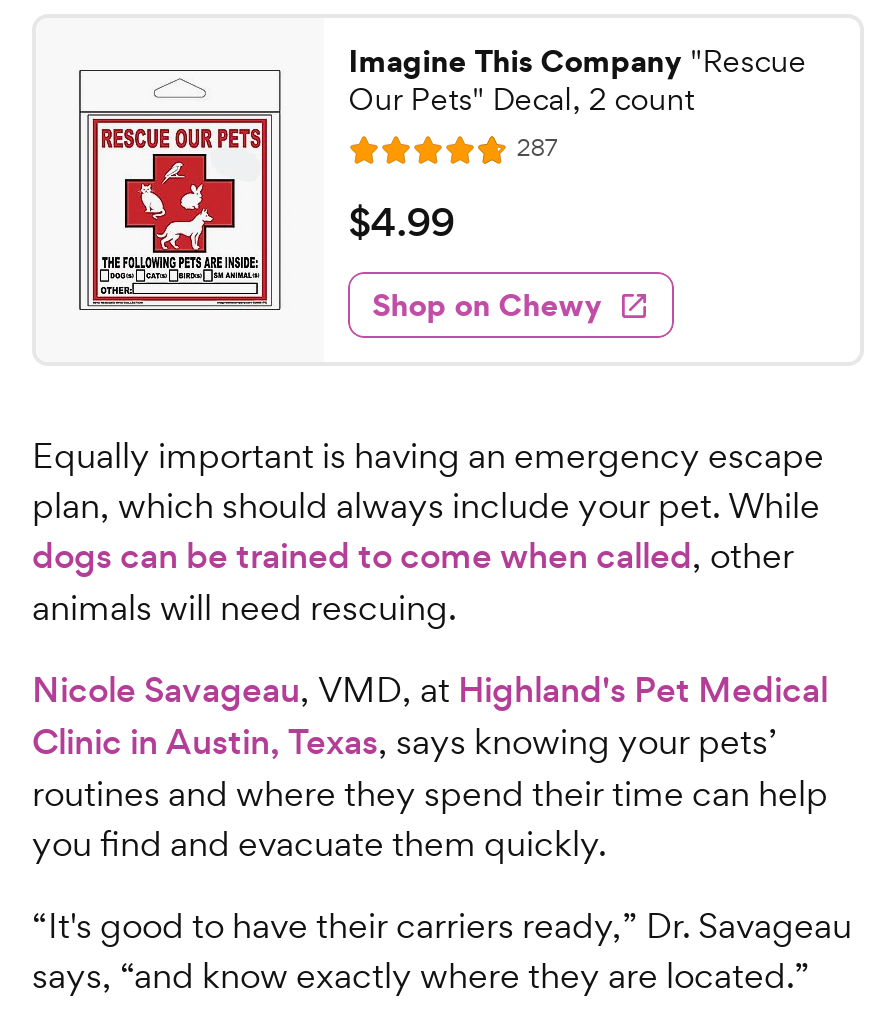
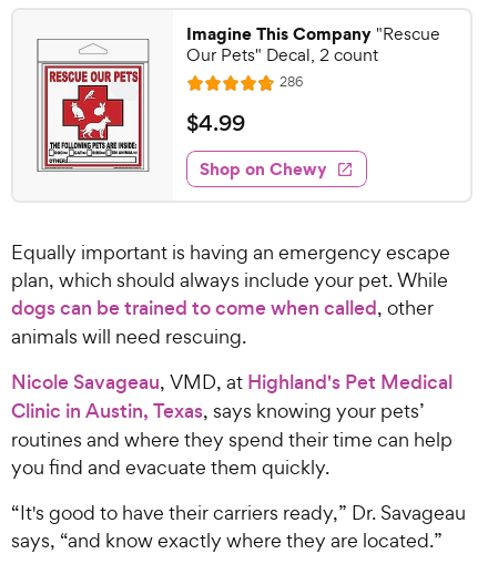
- 287 R
+ 286 R
